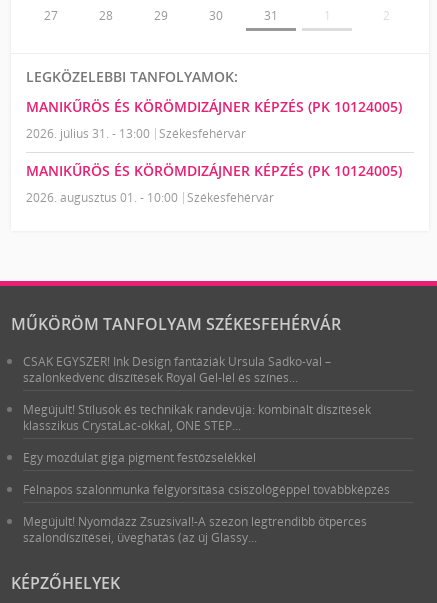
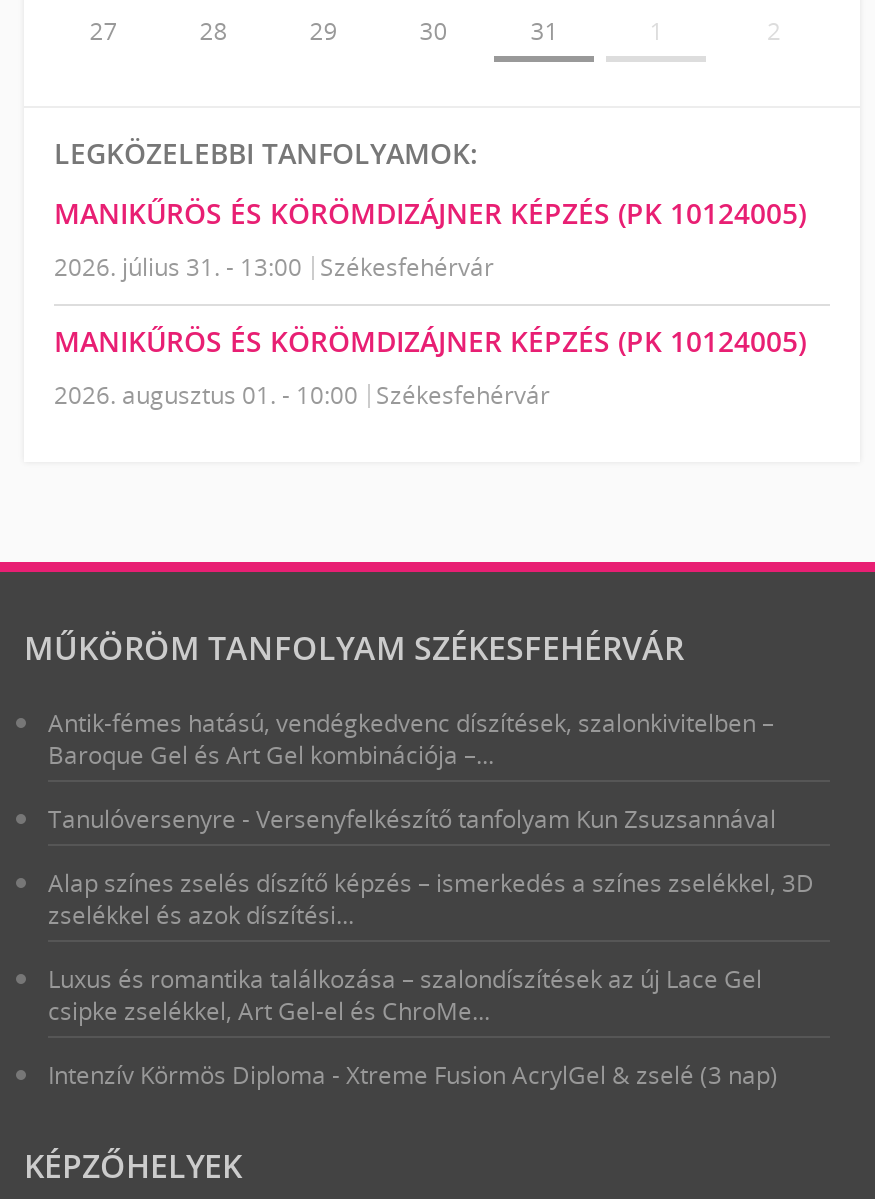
- CSAK EGYSZER! Ink Design fantáziák Ursula Sadko-val –
- szalonkedvenc díszítések Royal Gel-lel és színes...
+ Antik-fémes hatású, vendégkedvenc díszítések, szalonkivitelben –
+ Baroque Gel és Art Gel kombinációja –...

- Megújult! Stílusok és technikák randevúja: kombinált díszítések
- klasszikus CrystaLac-okkal, ONE STEP...
+ Tanulóversenyre - Versenyfelkészítő tanfolyam Kun Zsuzsannával

- Egy mozdulat giga pigment festőzselékkel
+ Alap színes zselés díszítő képzés – ismerkedés a színes zselékkel, 3D
+ zselékkel és azok díszítési...

- Félnapos szalonmunka felgyorsítása csiszológéppel továbbképzés
+ Luxus és romantika találkozása – szalondíszítések az új Lace Gel
+ csipke zselékkel, Art Gel-el és ChroMe...

- Megújult! Nyomdázz Zsuzsival!-A szezon legtrendibb ötperces
- szalondíszítései, üveghatás (az új Glassy...
+ Intenzív Körmös Diploma - Xtreme Fusion AcrylGel & zselé (3 nap)
